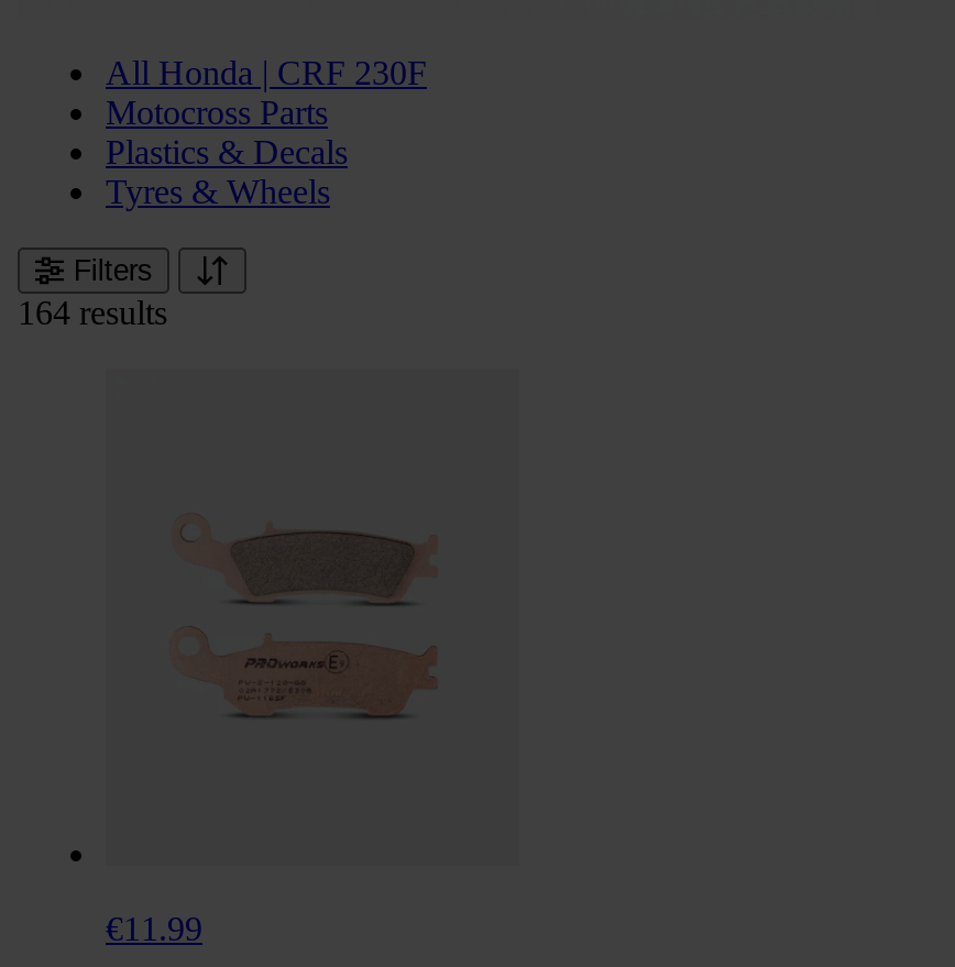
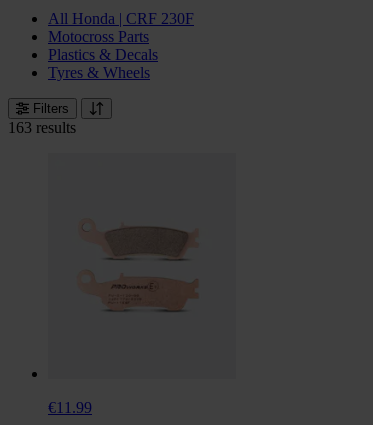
- 164 results
+ 163 results
